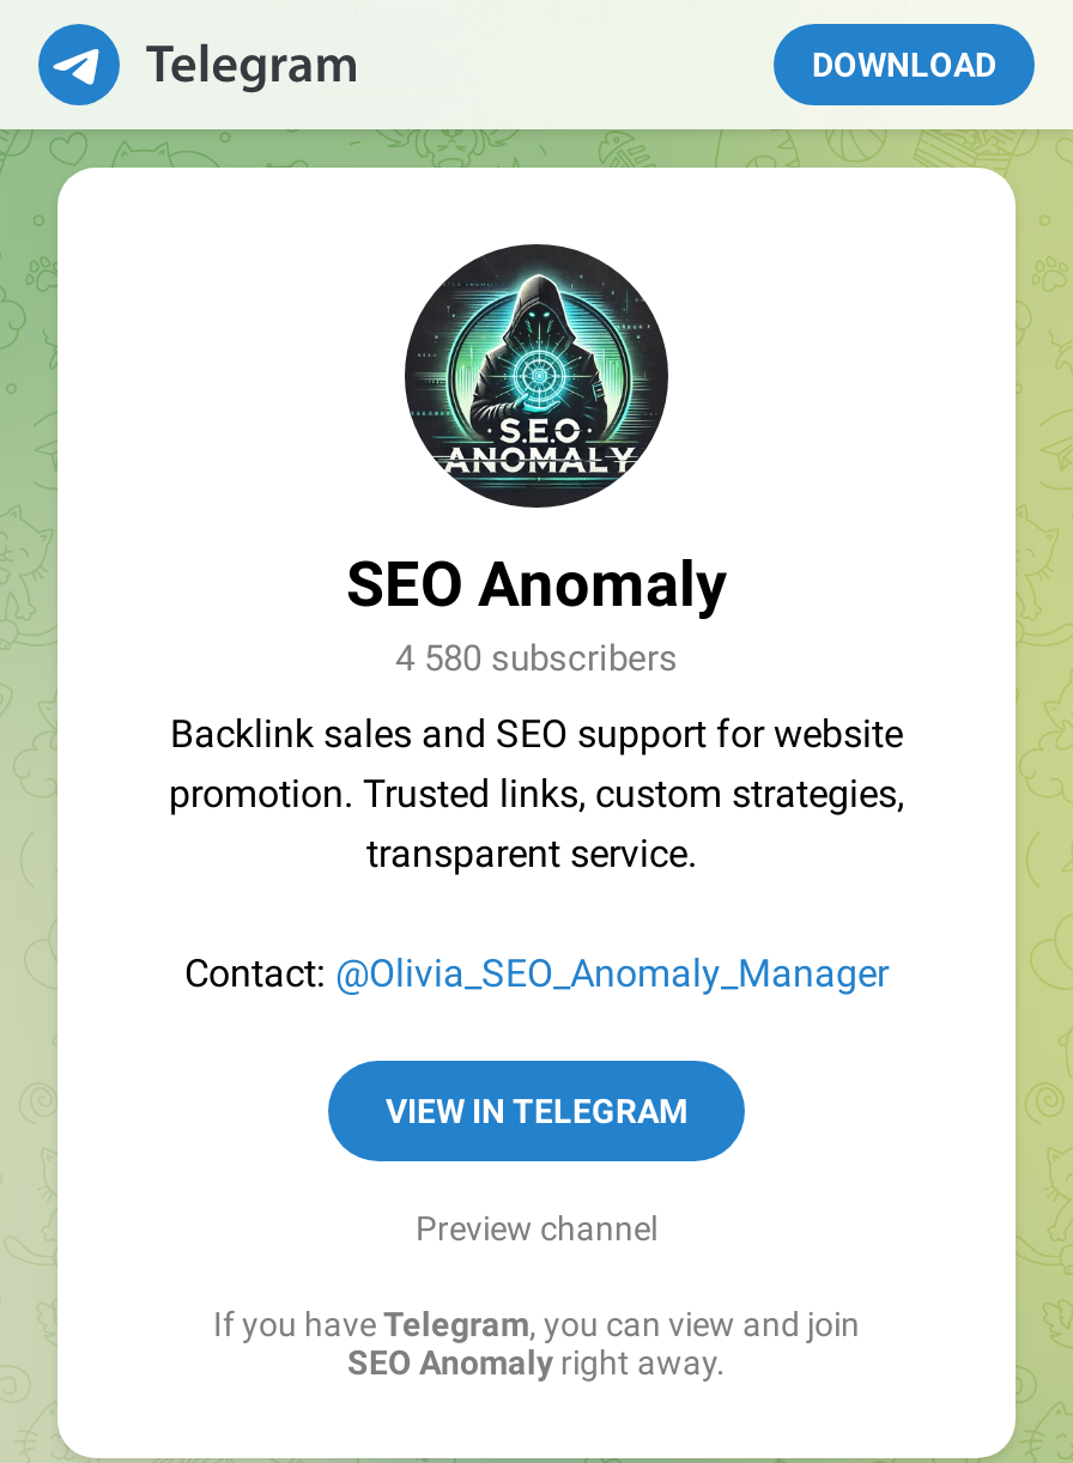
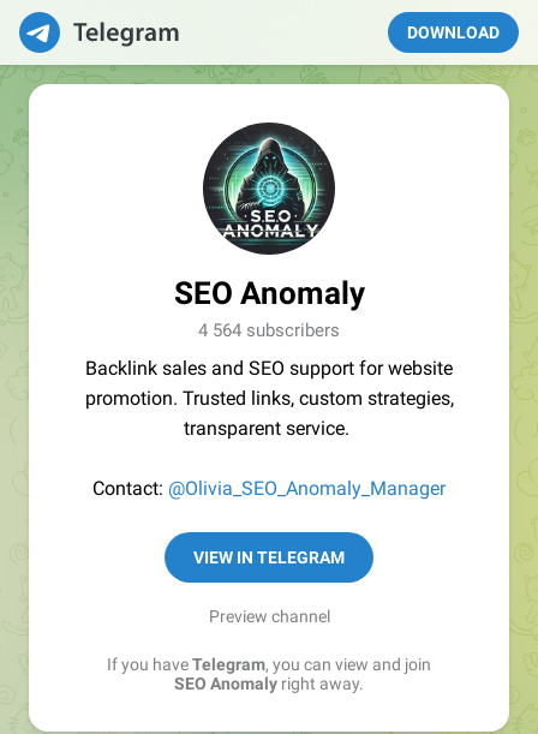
- 4 580 subscribers
+ 4 564 subscribers
